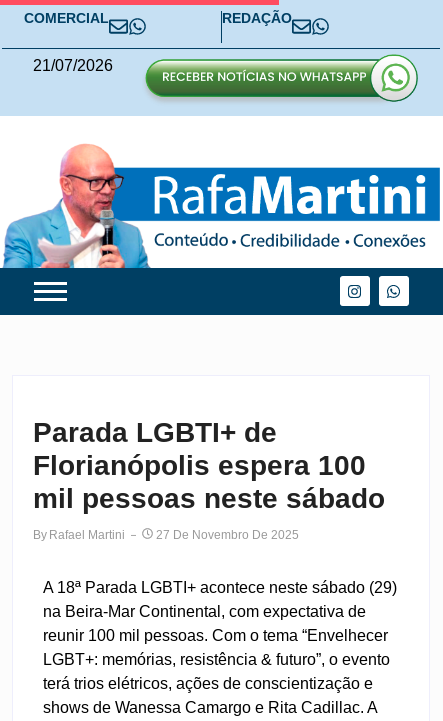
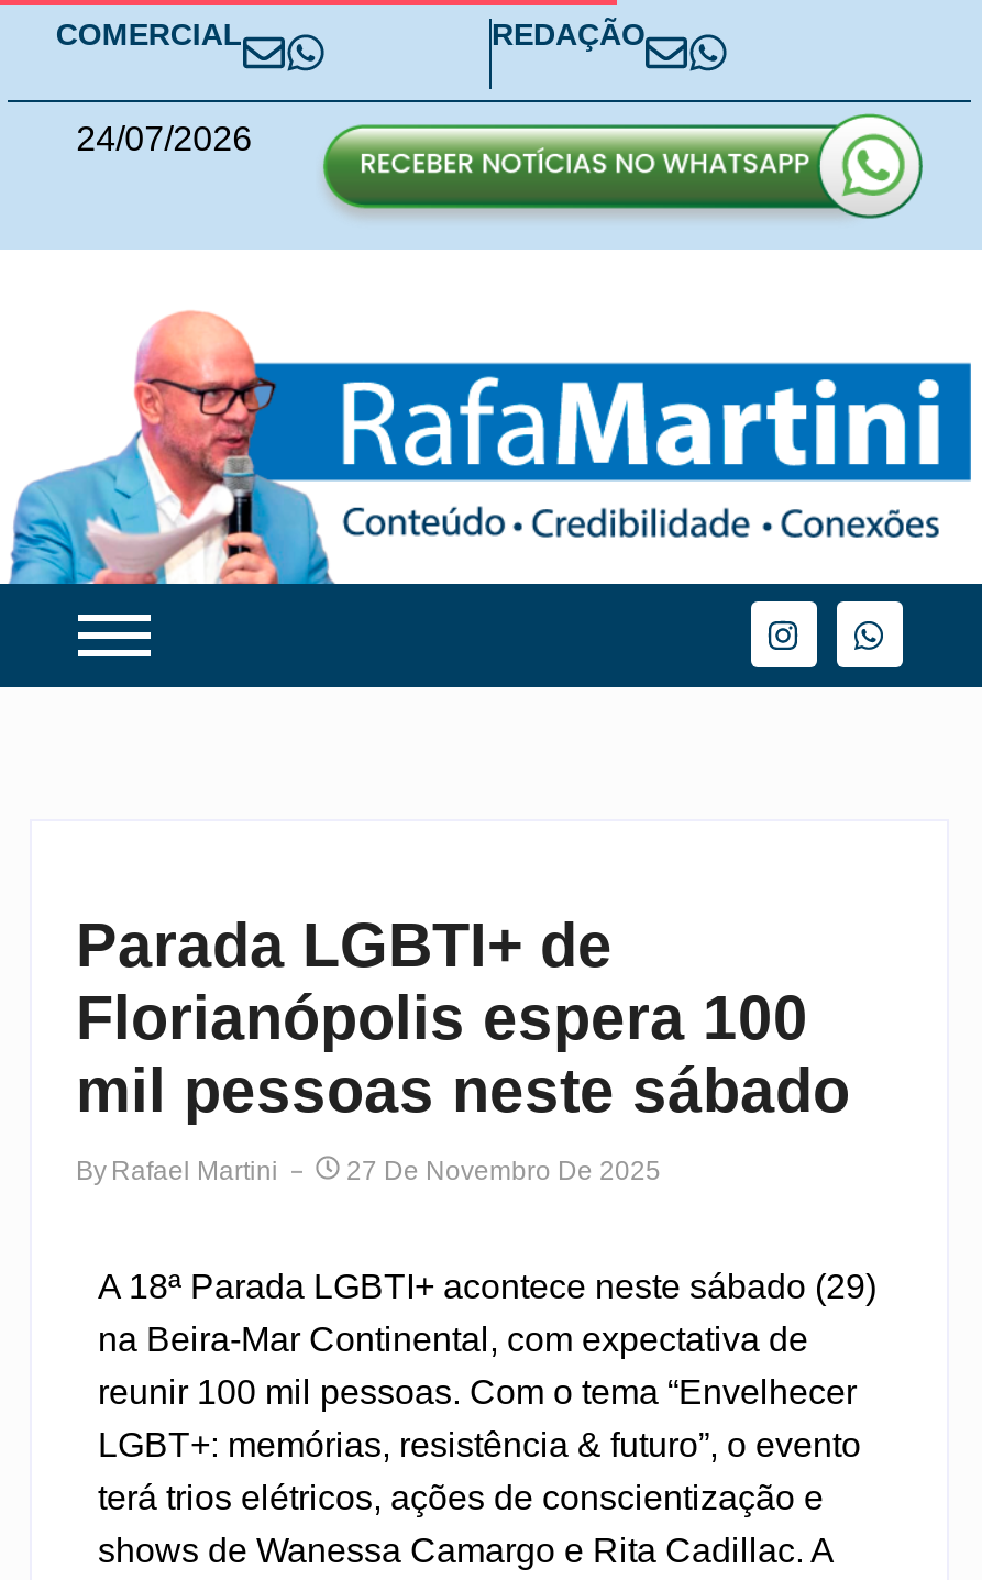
- 21/07/2026
+ 24/07/2026
